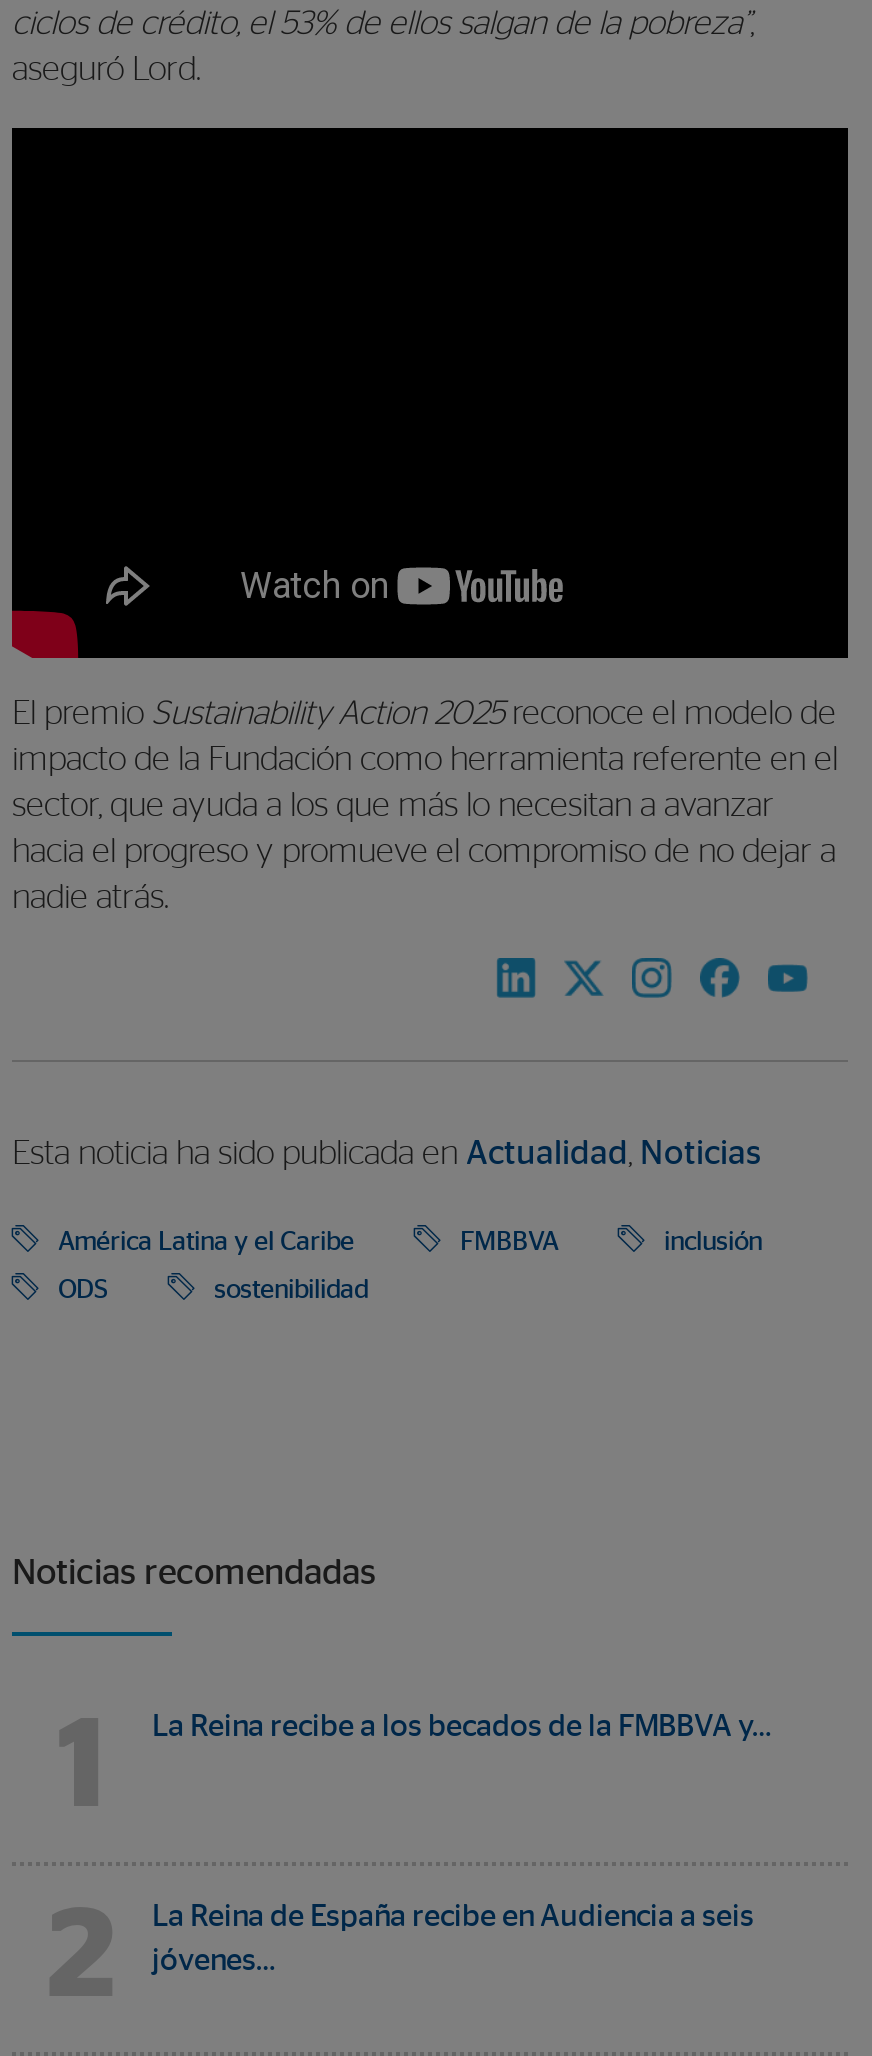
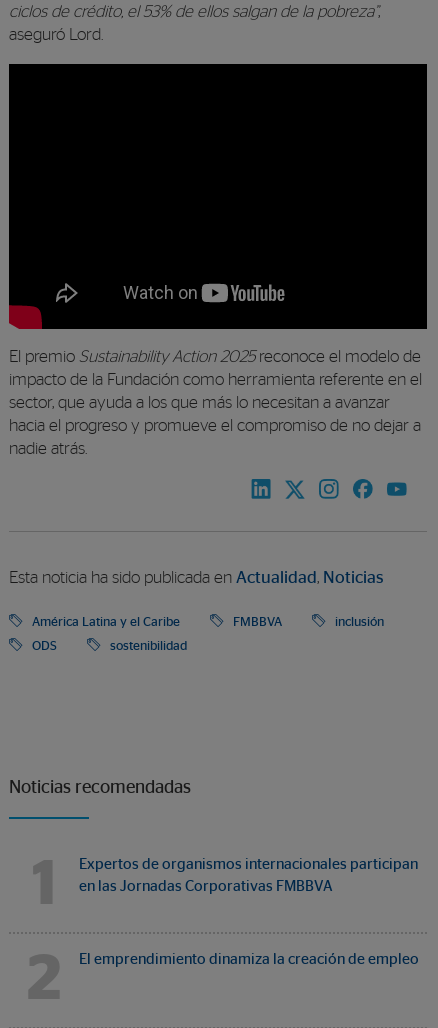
- La Reina recibe a los becados de la FMBBVA y…
+ Expertos de organismos internacionales participan
+ en las Jornadas Corporativas FMBBVA

- La Reina de España recibe en Audiencia a seis
- jóvenes…
+ El emprendimiento dinamiza la creación de empleo
